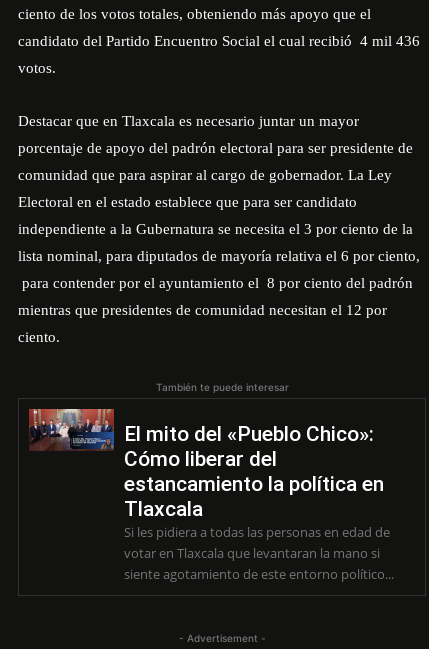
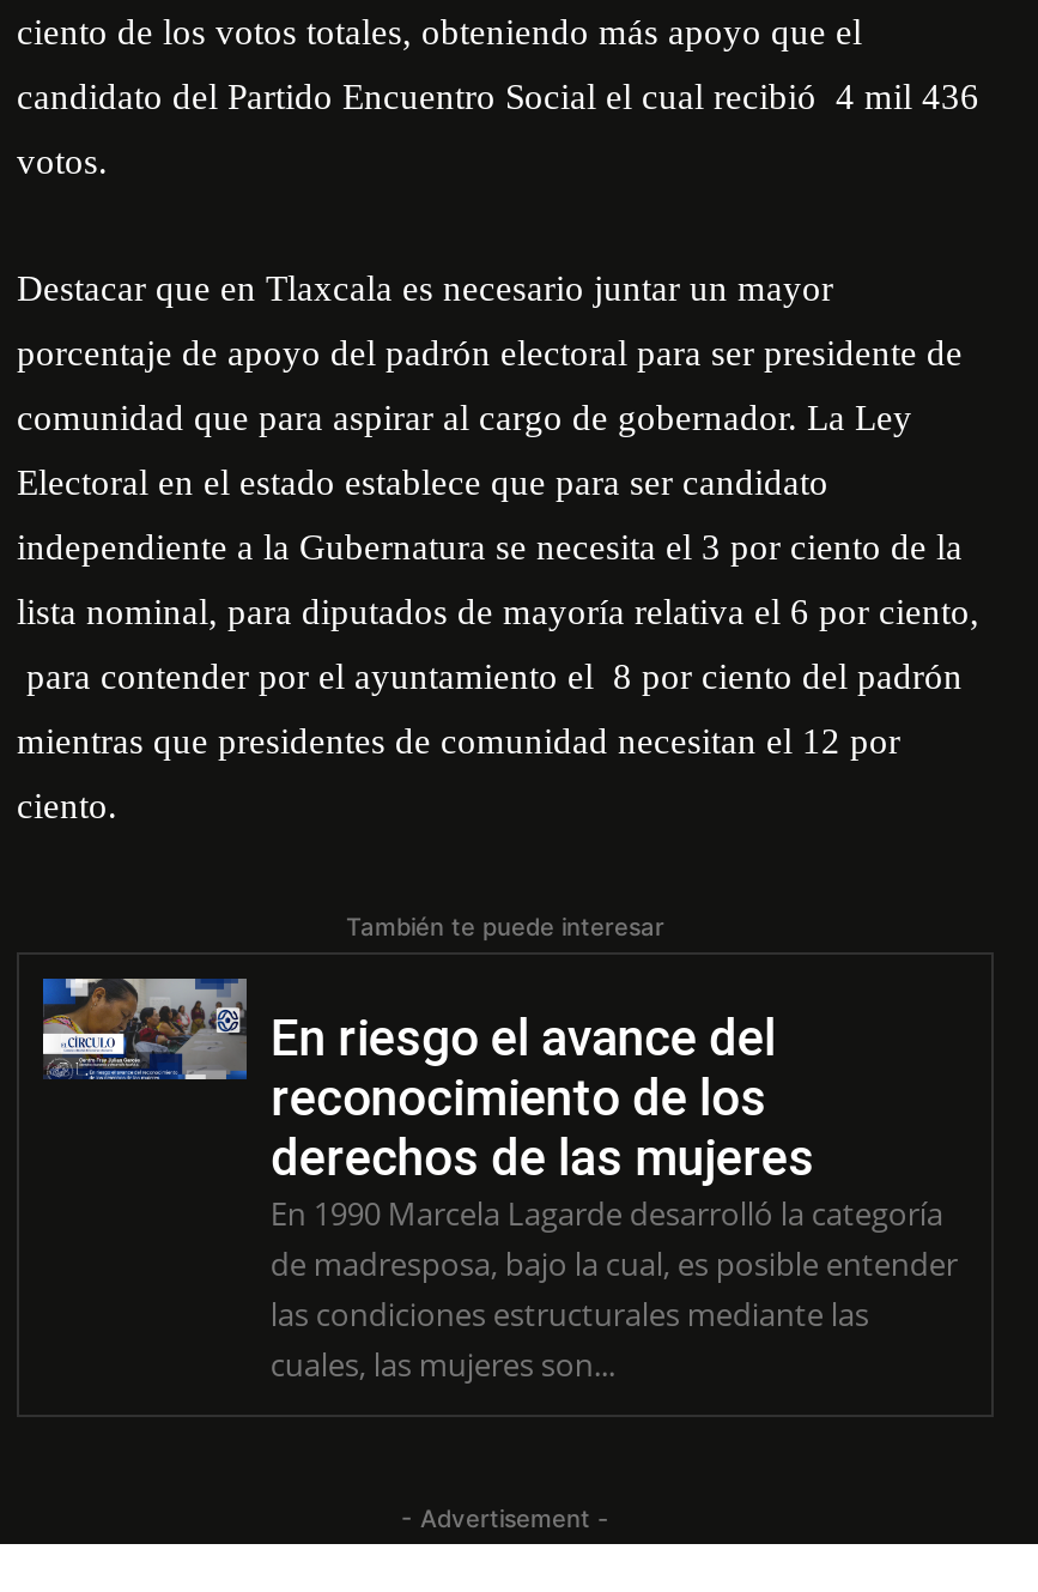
- [image]
- El mito del «Pueblo Chico»:
- Cómo liberar del
- estancamiento la política en
- Tlaxcala
- Si les pidiera a todas las personas en edad de
- votar en Tlaxcala que levantaran la mano si
- siente agotamiento de este entorno político...
+ [image]
+ En riesgo el avance del
+ reconocimiento de los
+ derechos de las mujeres
+ En 1990 Marcela Lagarde desarrolló la categoría
+ de madresposa, bajo la cual, es posible entender
+ las condiciones estructurales mediante las
+ cuales, las mujeres son...
